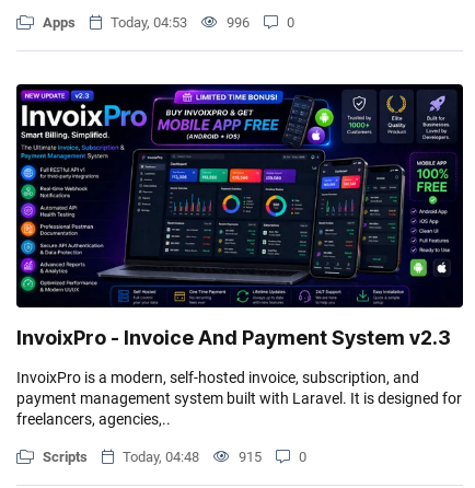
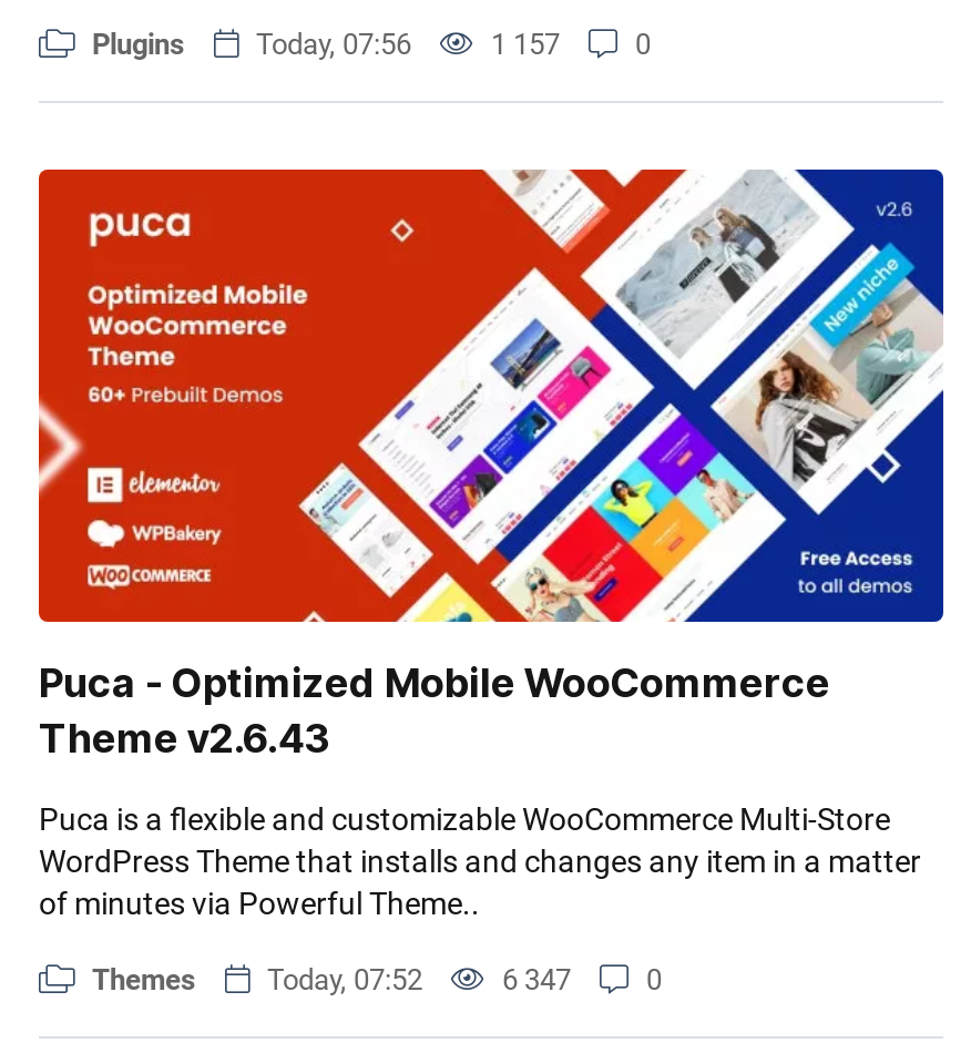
- Apps
- Today, 04:53
- 996
+ Plugins
+ Today, 07:56
+ 1 157

- [image]
- InvoixPro - Invoice And Payment System v2.3
+ [image]
+ Puca - Optimized Mobile WooCommerce
+ Theme v2.6.43

- InvoixPro is a modern, self-hosted invoice, subscription, and
- payment management system built with Laravel. It is designed for
- freelancers, agencies,..
+ Puca is a flexible and customizable WooCommerce Multi-Store
+ WordPress Theme that installs and changes any item in a matter
+ of minutes via Powerful Theme..

- Scripts
- Today, 04:48
- 915
+ Themes
+ Today, 07:52
+ 6 347
